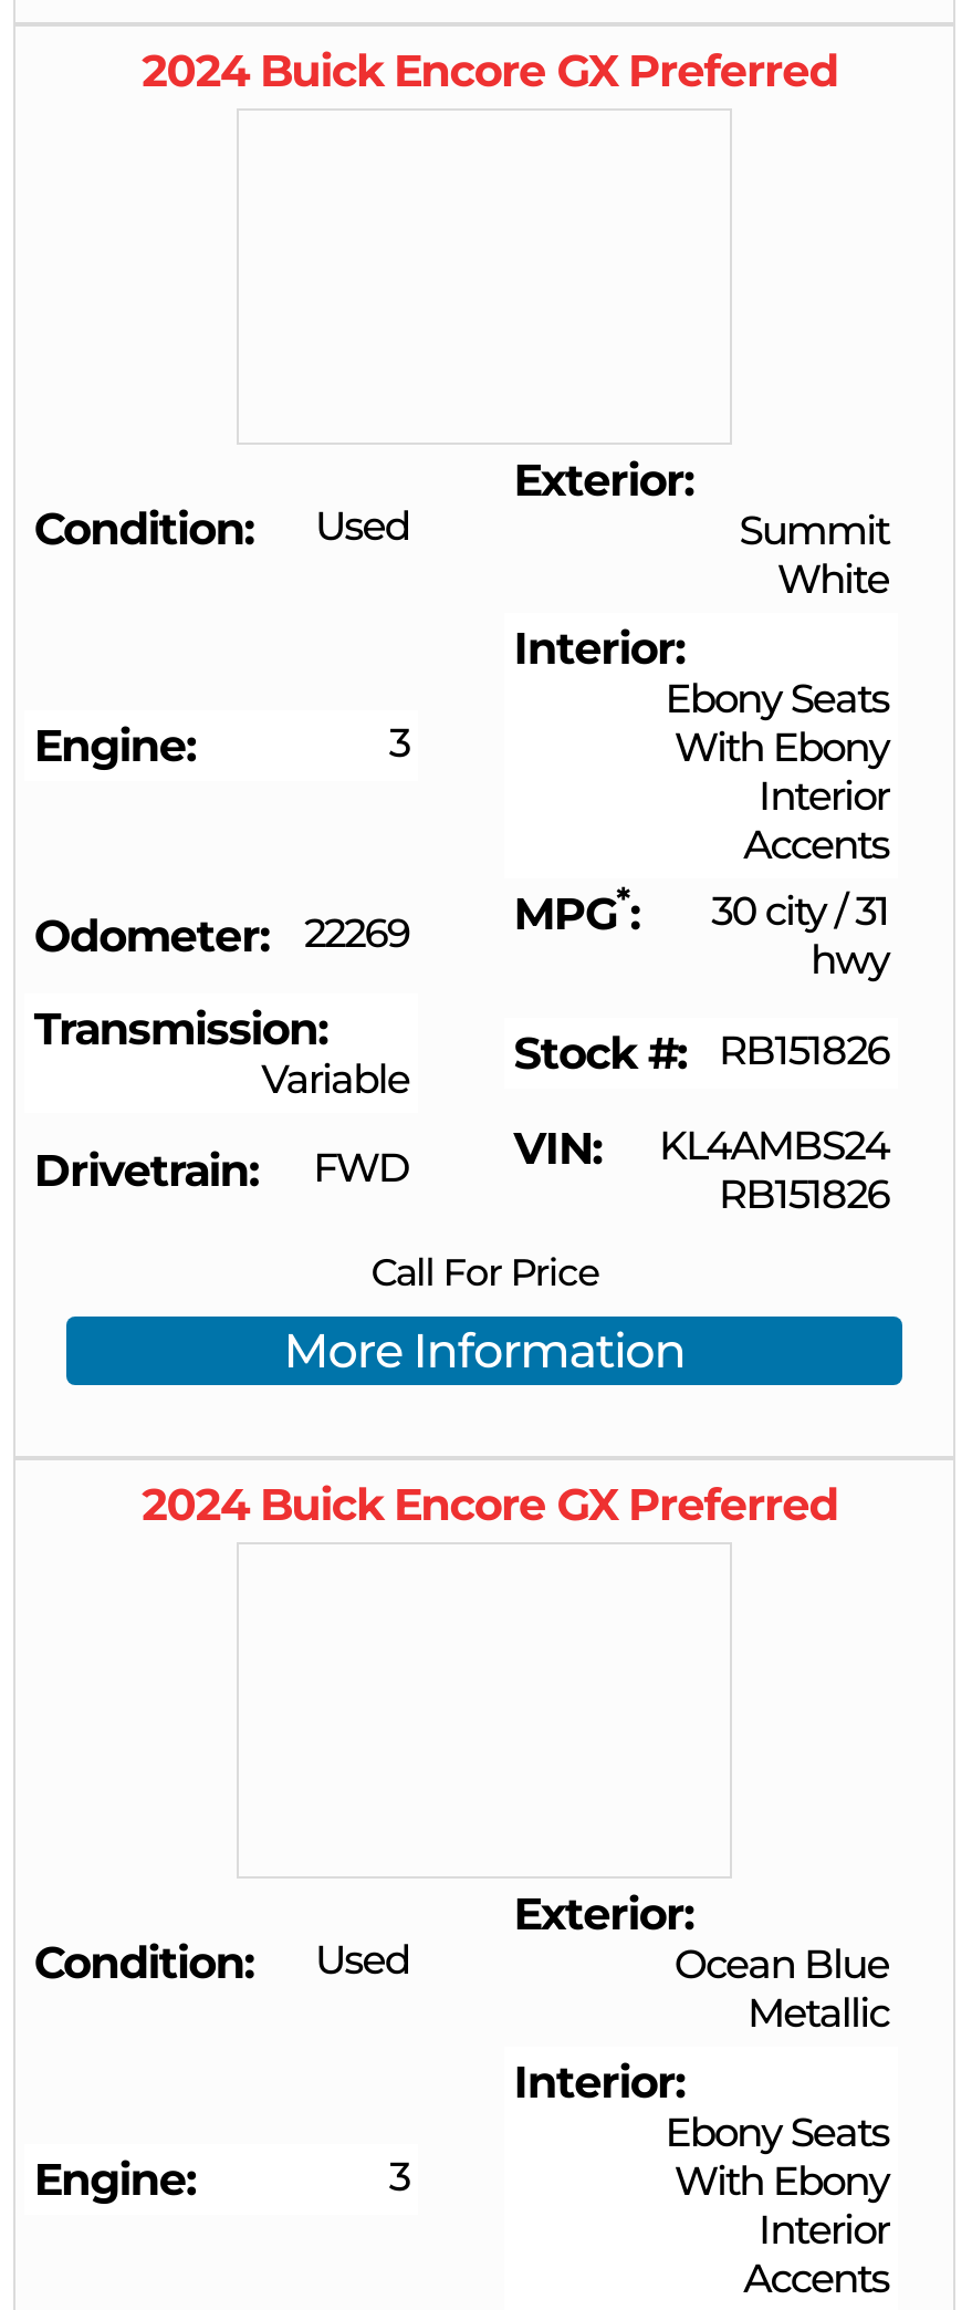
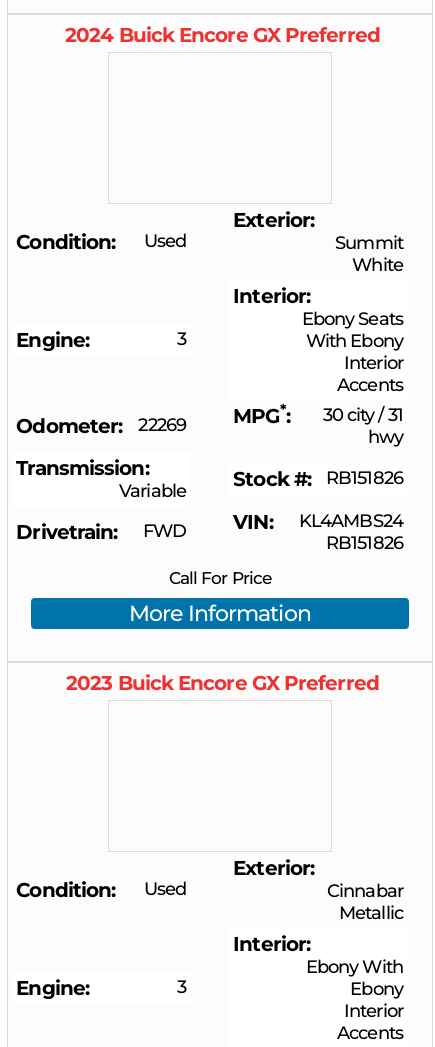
- 2024 Buick Encore GX Preferred
+ 2023 Buick Encore GX Preferred

- Ocean Blue
+ Cinnabar

- Ebony Seats
- With Ebony
+ Ebony With
+ Ebony
